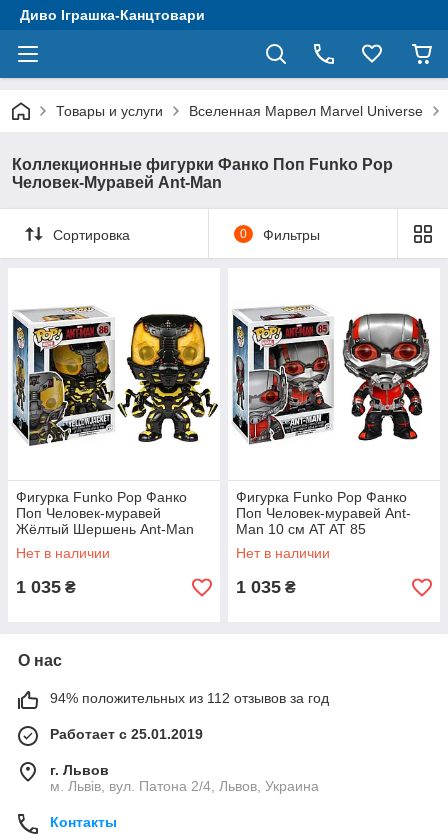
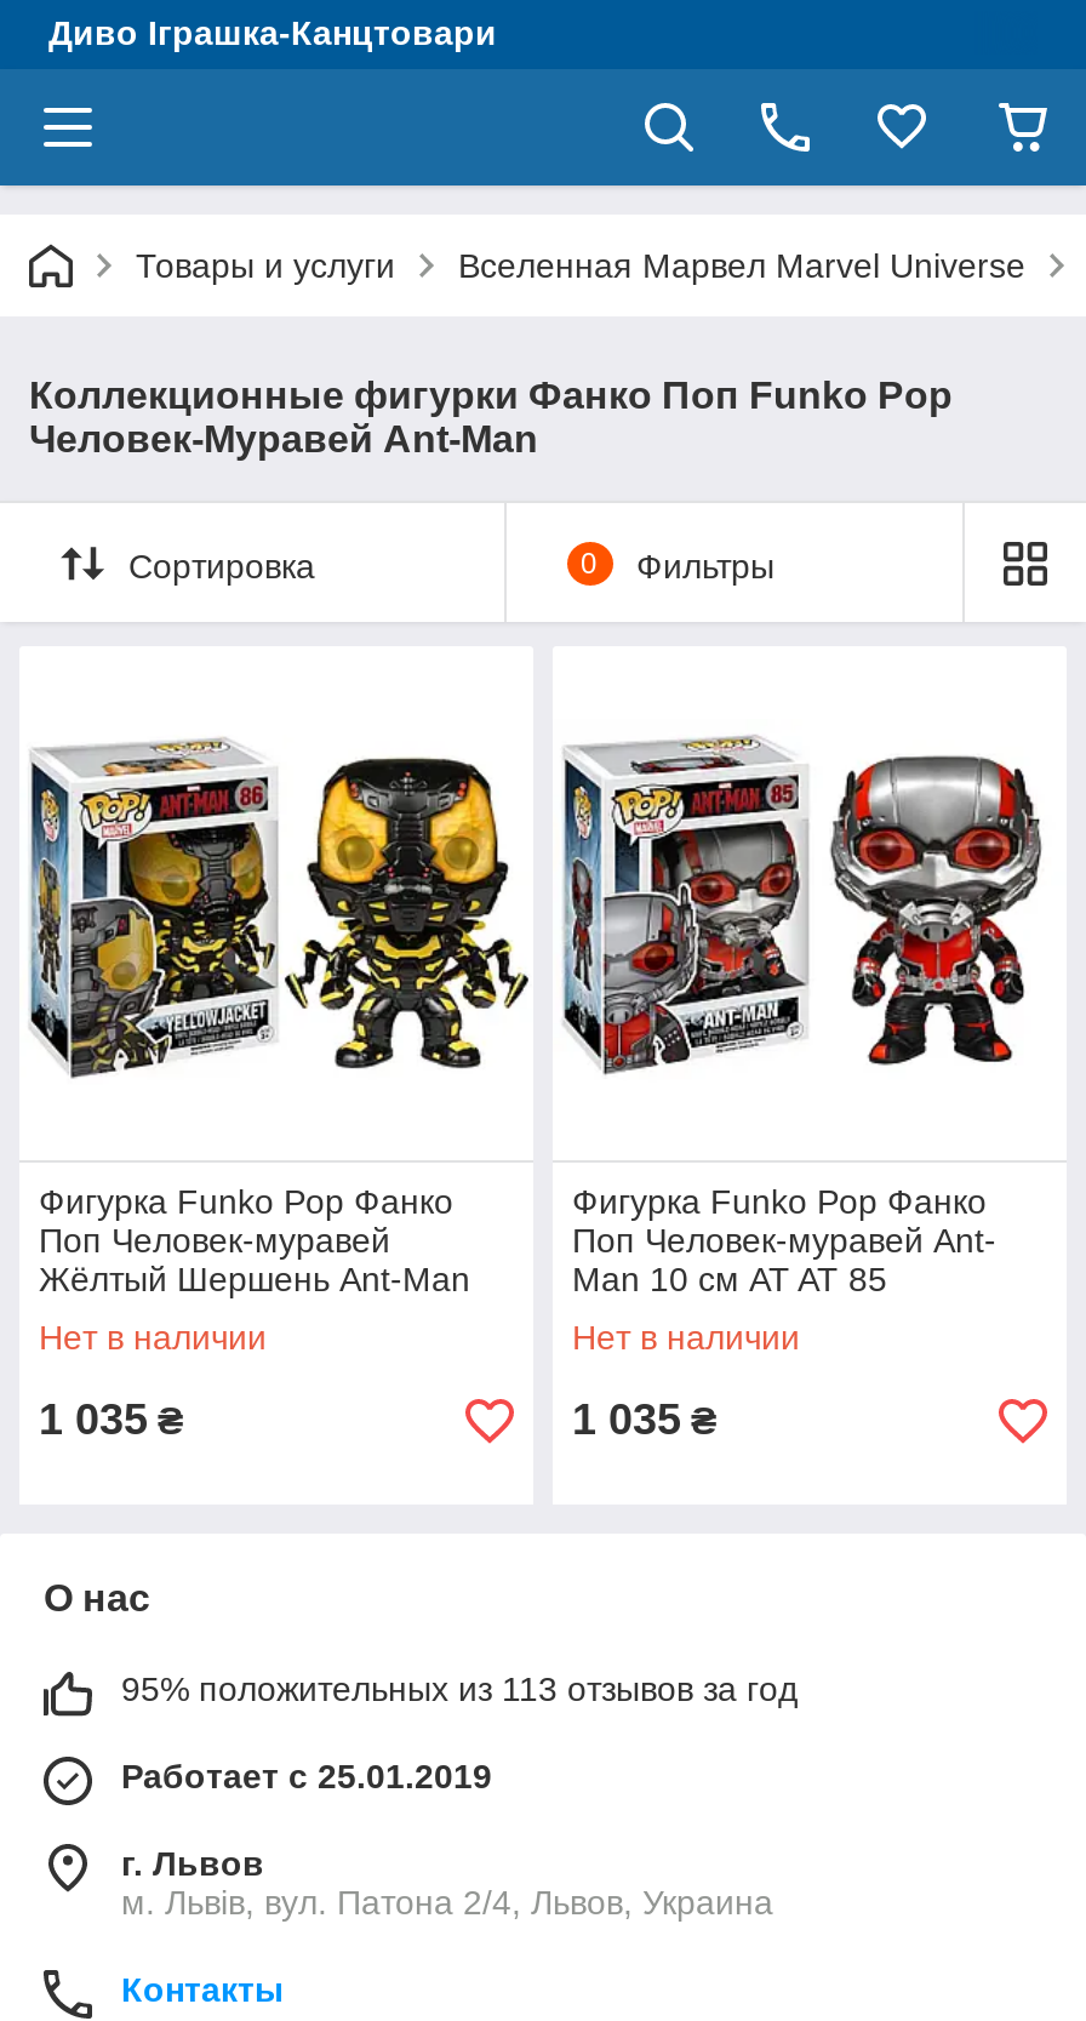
- 94% положительных из 112 отзывов за год
+ 95% положительных из 113 отзывов за год
